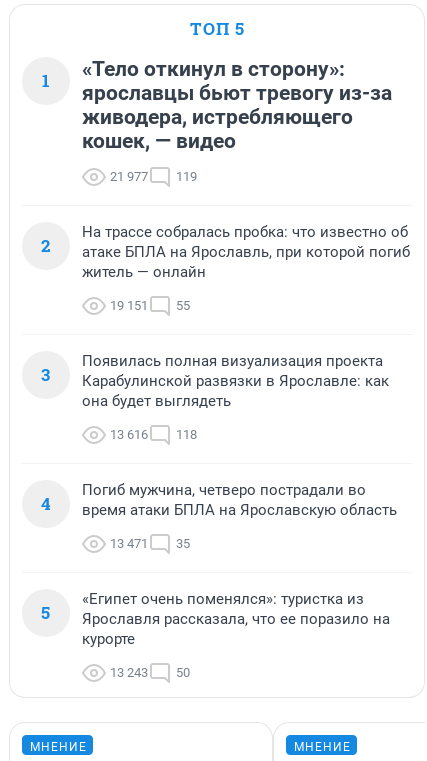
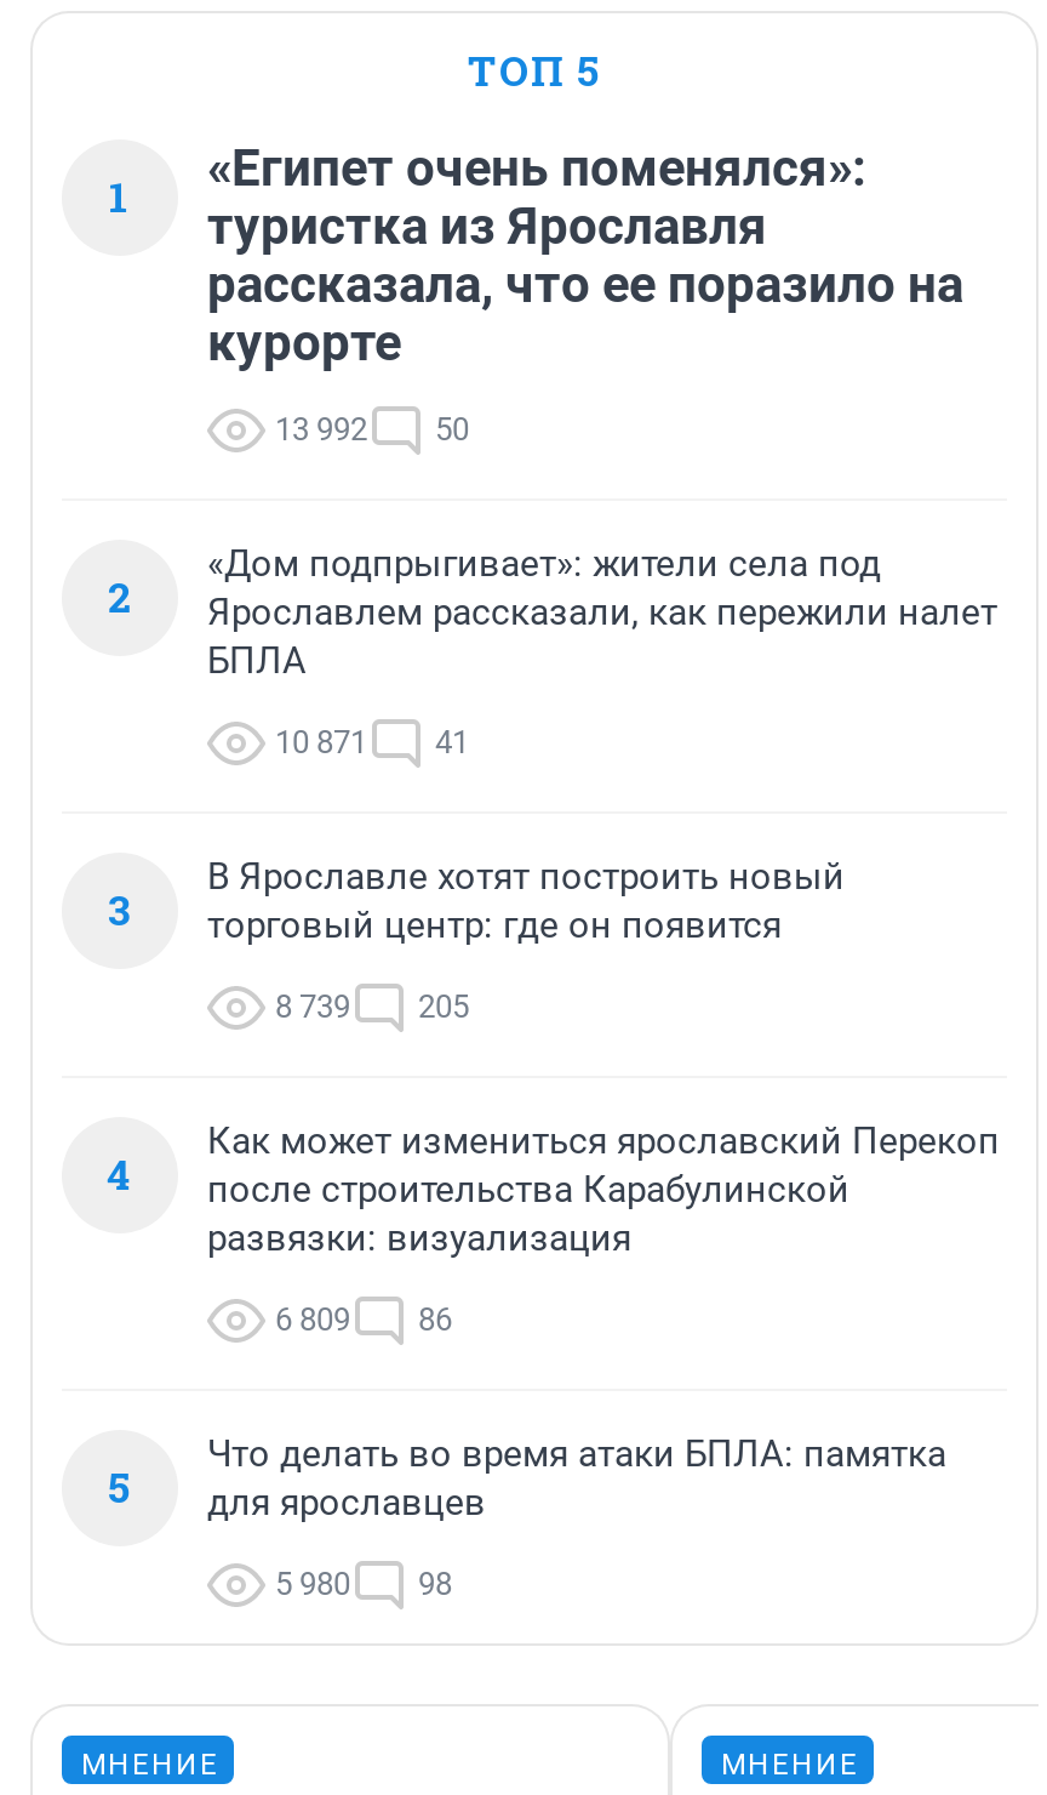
- «Тело откинул в сторону»:
- ярославцы бьют тревогу из-за
- живодера, истребляющего
- кошек, — видео
+ «Египет очень поменялся»:
+ туристка из Ярославля
+ рассказала, что ее поразило на
+ курорте

- 21 977
- 119
+ 13 992
+ 50

- На трассе собралась пробка: что известно об
- атаке БПЛА на Ярославль, при которой погиб
- житель — онлайн
+ «Дом подпрыгивает»: жители села под
+ Ярославлем рассказали, как пережили налет
+ БПЛА

- 19 151
- 55
+ 10 871
+ 41

- Появилась полная визуализация проекта
- Карабулинской развязки в Ярославле: как
- она будет выглядеть
+ В Ярославле хотят построить новый
+ торговый центр: где он появится

- 13 616
- 118
+ 8 739
+ 205

- Погиб мужчина, четверо пострадали во
- время атаки БПЛА на Ярославскую область
+ Как может измениться ярославский Перекоп
+ после строительства Карабулинской
+ развязки: визуализация

- 13 471
- 35
+ 6 809
+ 86

- «Египет очень поменялся»: туристка из
- Ярославля рассказала, что ее поразило на
- курорте
+ Что делать во время атаки БПЛА: памятка
+ для ярославцев

- 13 243
- 50
+ 5 980
+ 98
